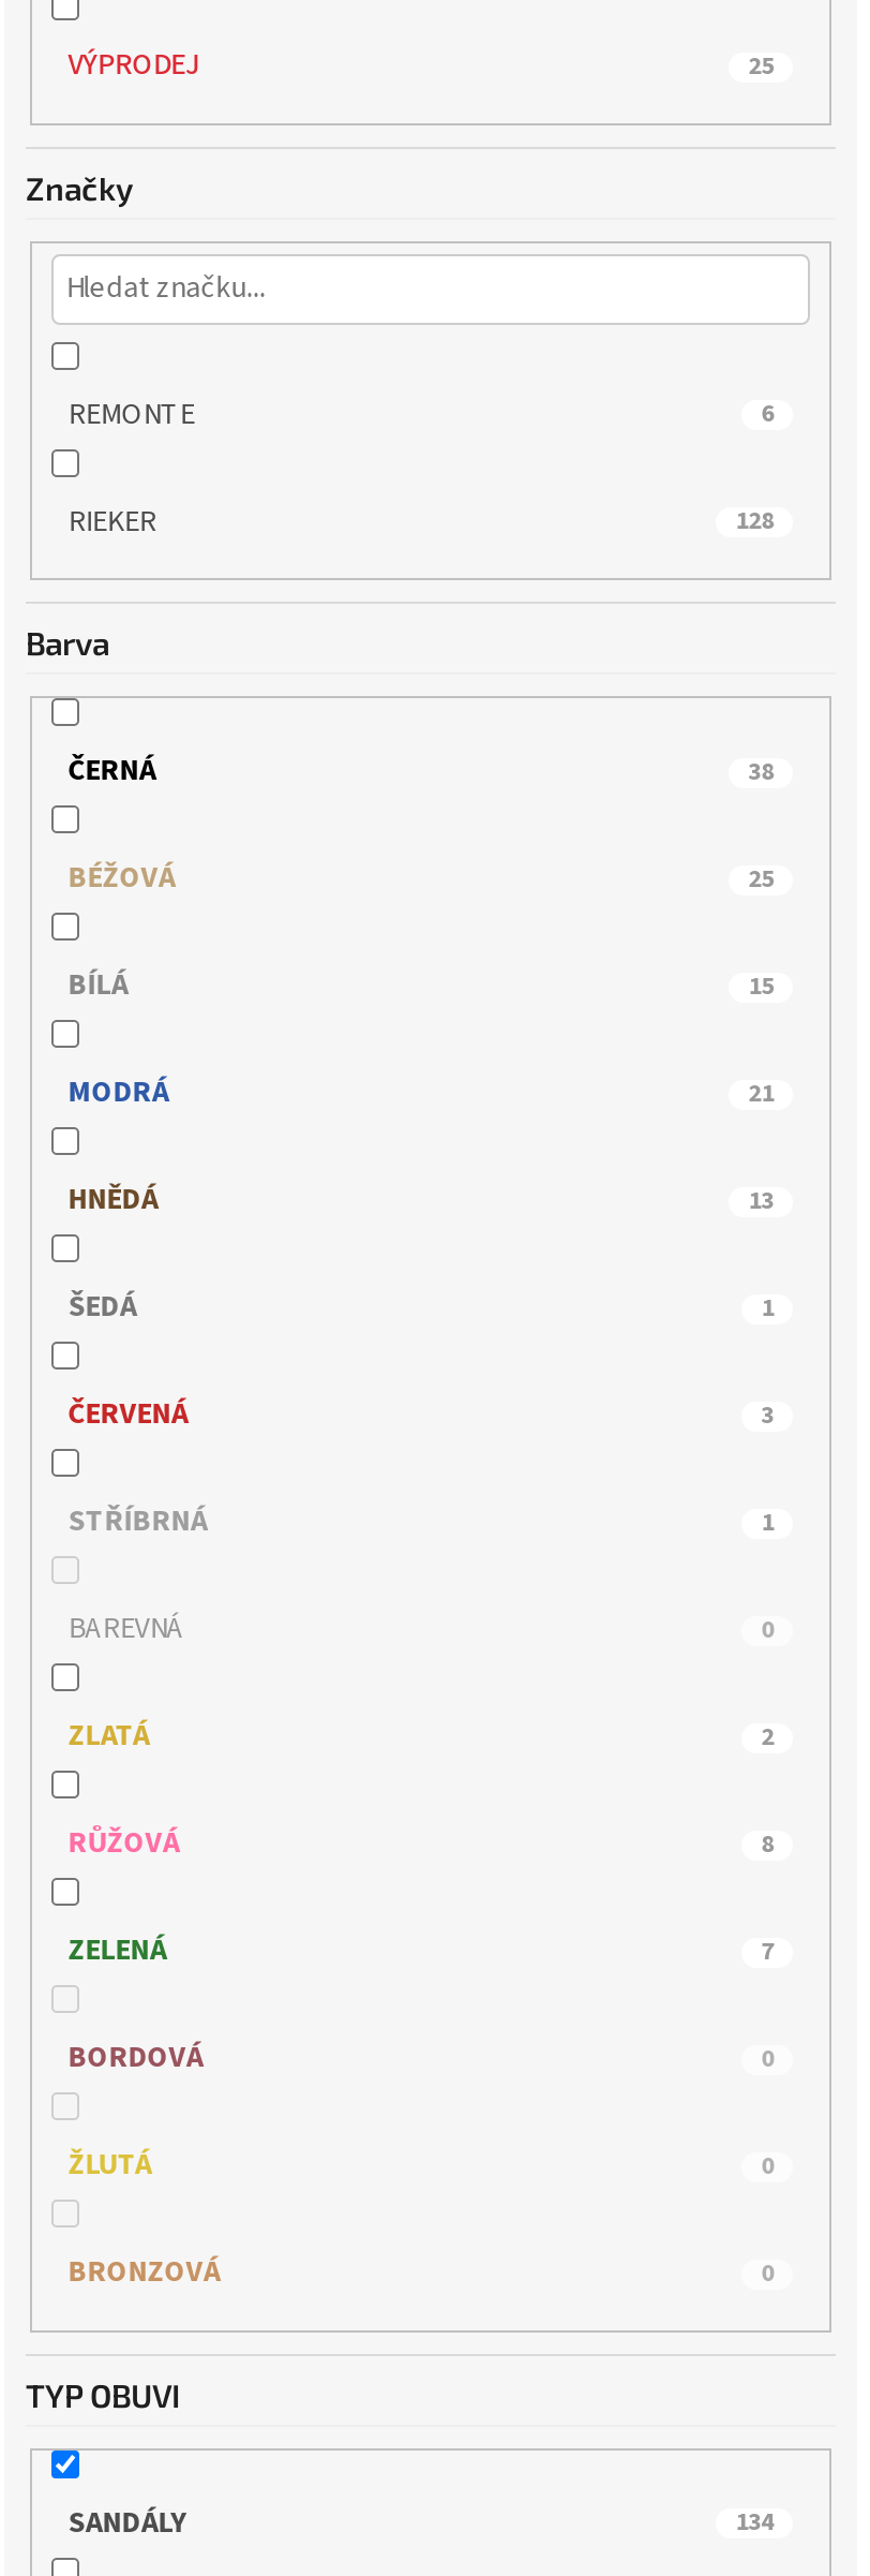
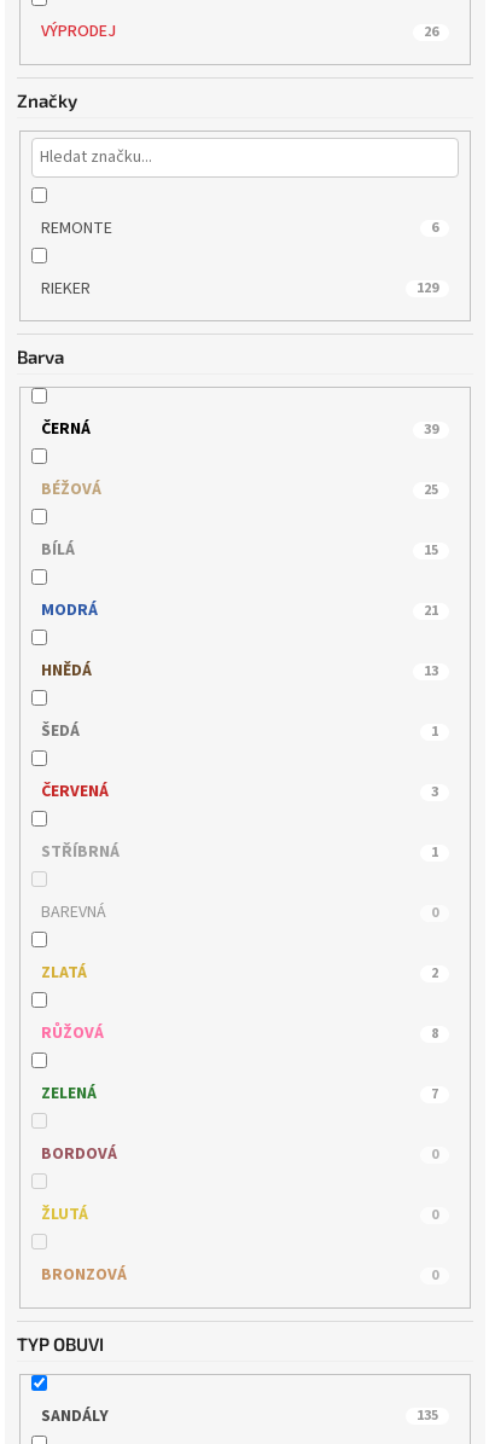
- 25
+ 26

- 128
+ 129

- 38
+ 39

- 134
+ 135
